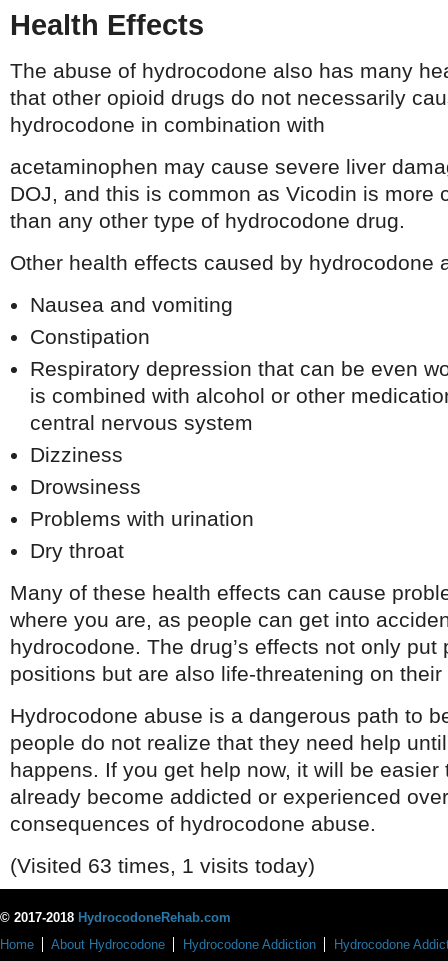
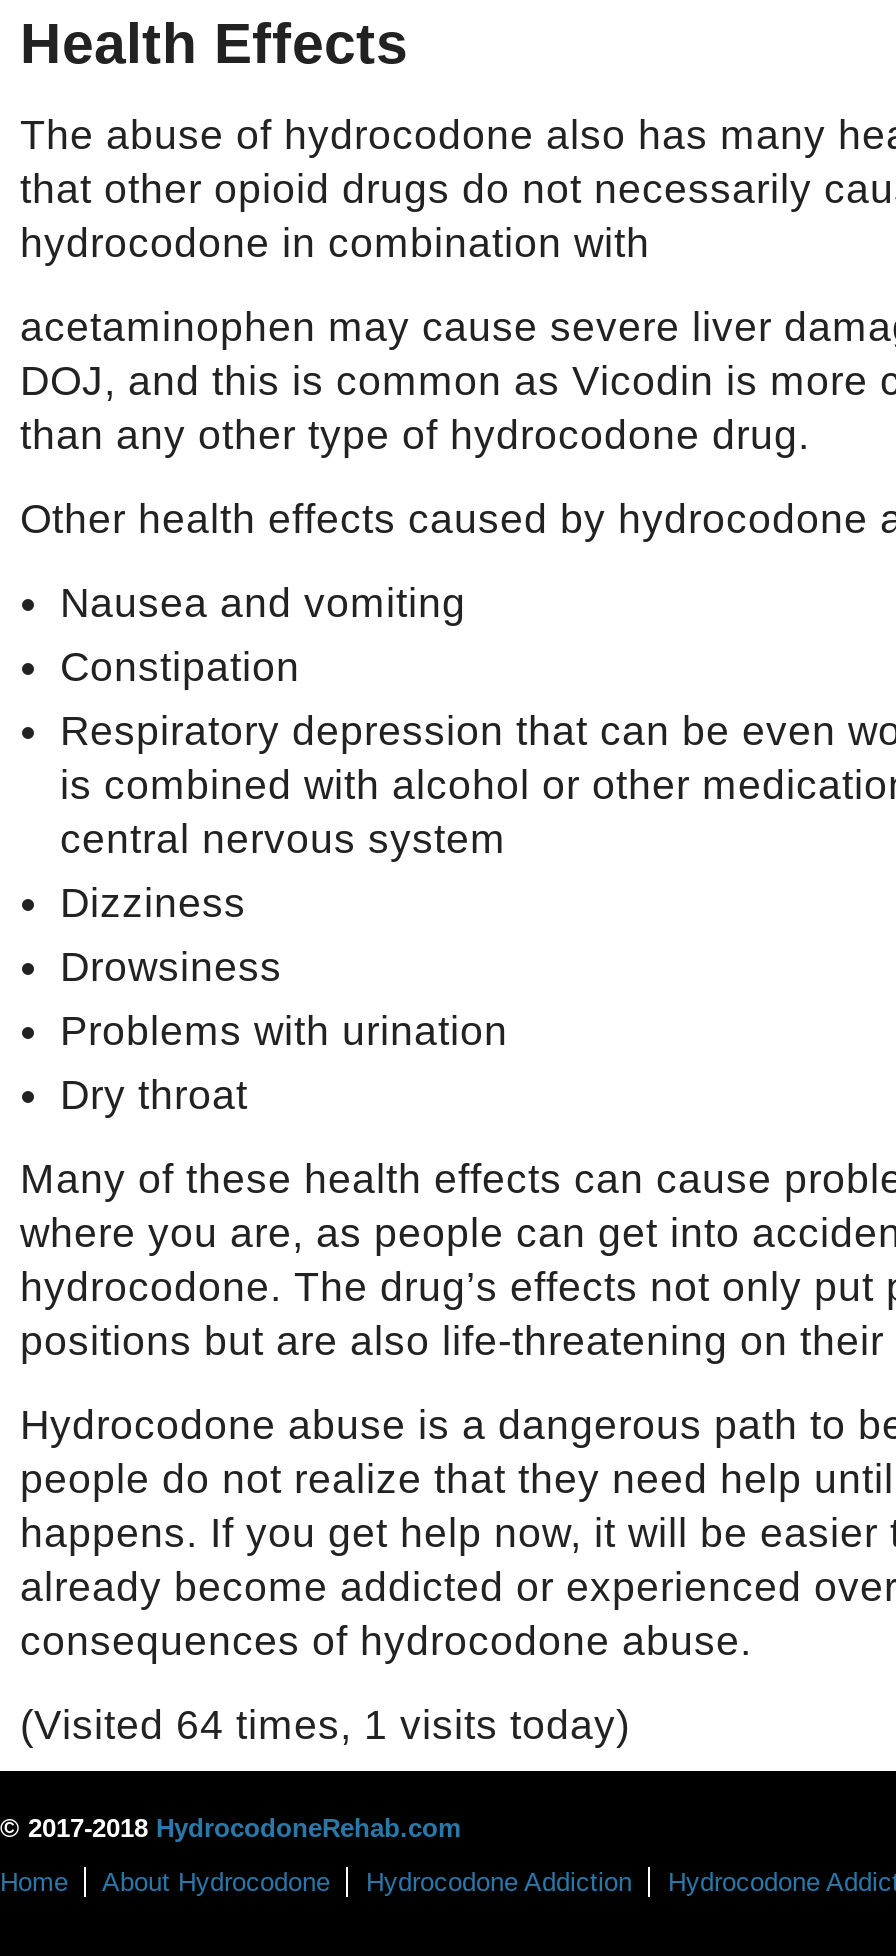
- (Visited 63 times, 1 visits today)
+ (Visited 64 times, 1 visits today)
